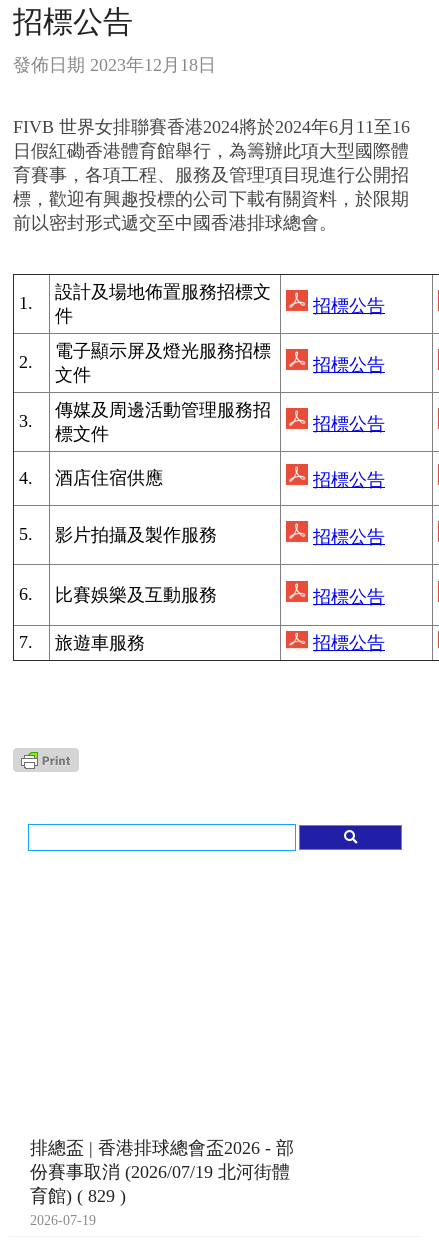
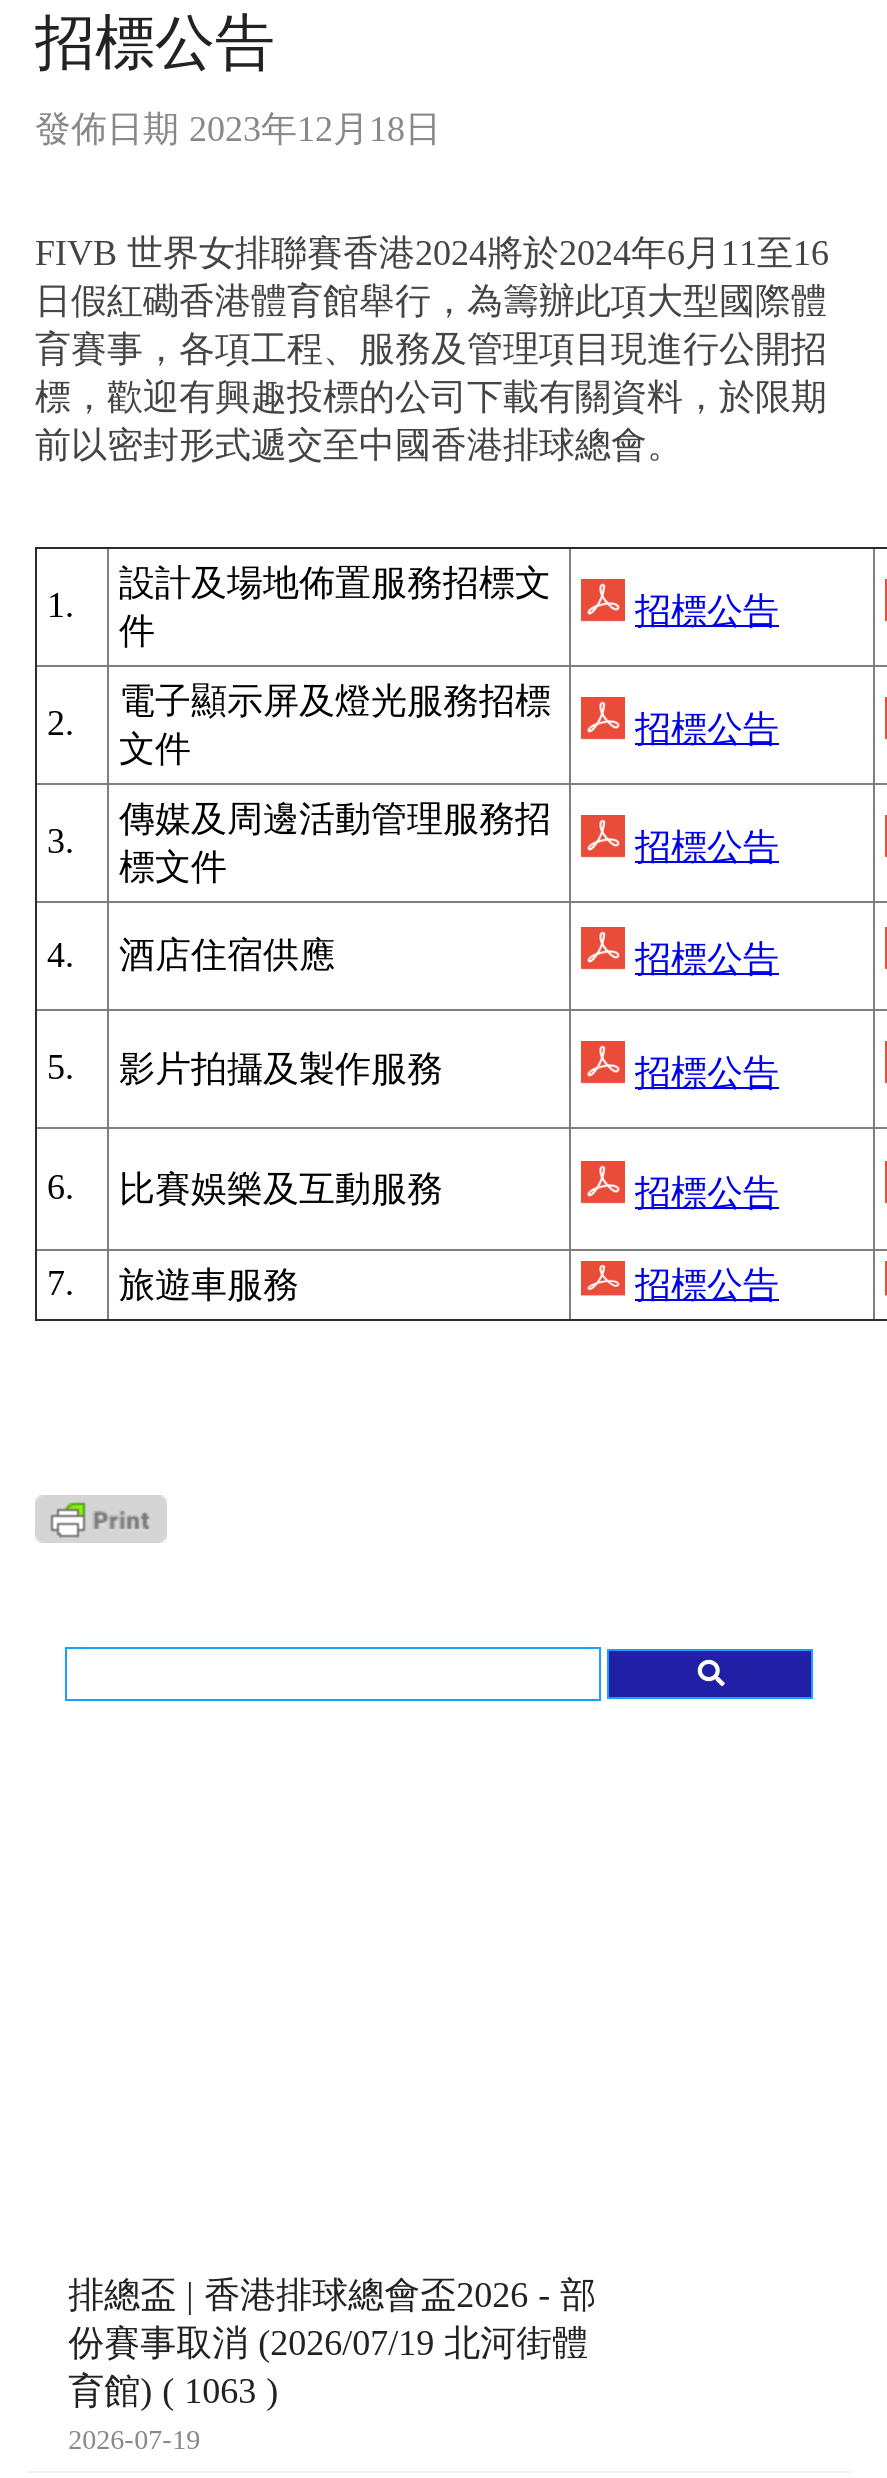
- 育館) ( 829 )
+ 育館) ( 1063 )
